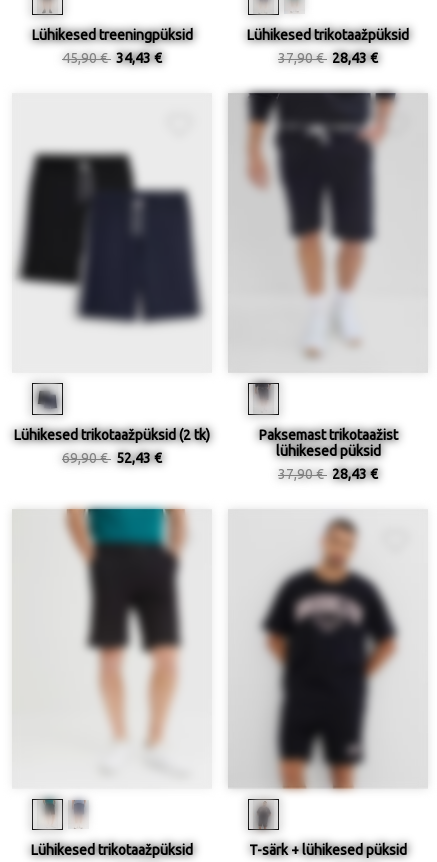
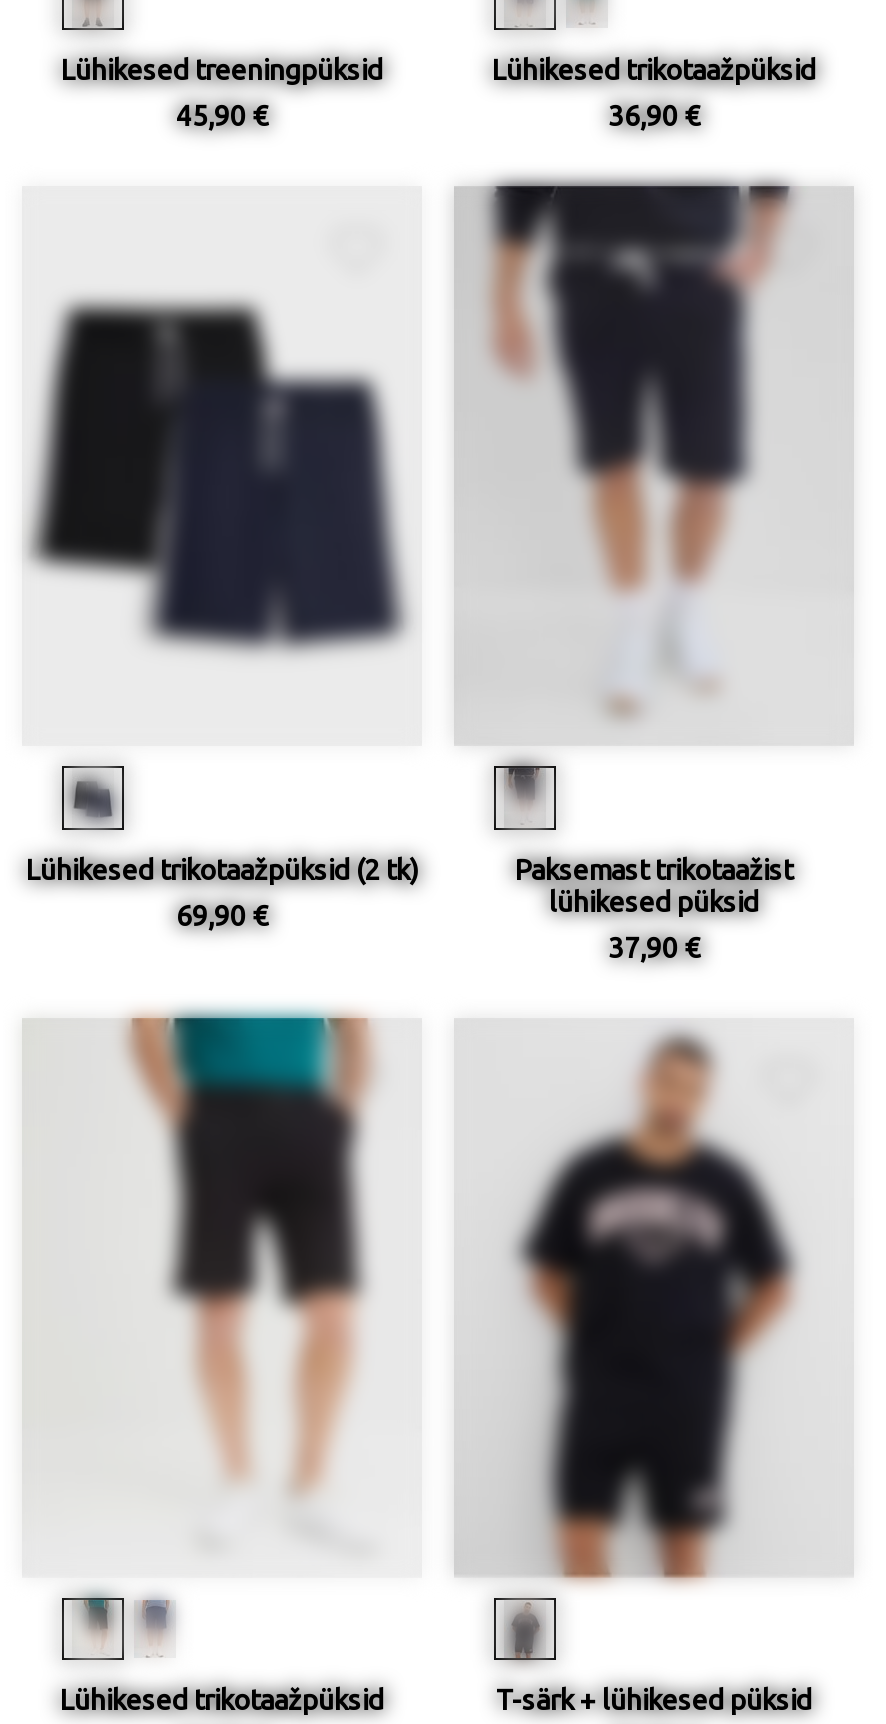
- 45,90 € 34,43 €
+ 45,90 €

- 37,90 € 28,43 €
+ 36,90 €

- 69,90 € 52,43 €
+ 69,90 €

- 37,90 € 28,43 €
+ 37,90 €
